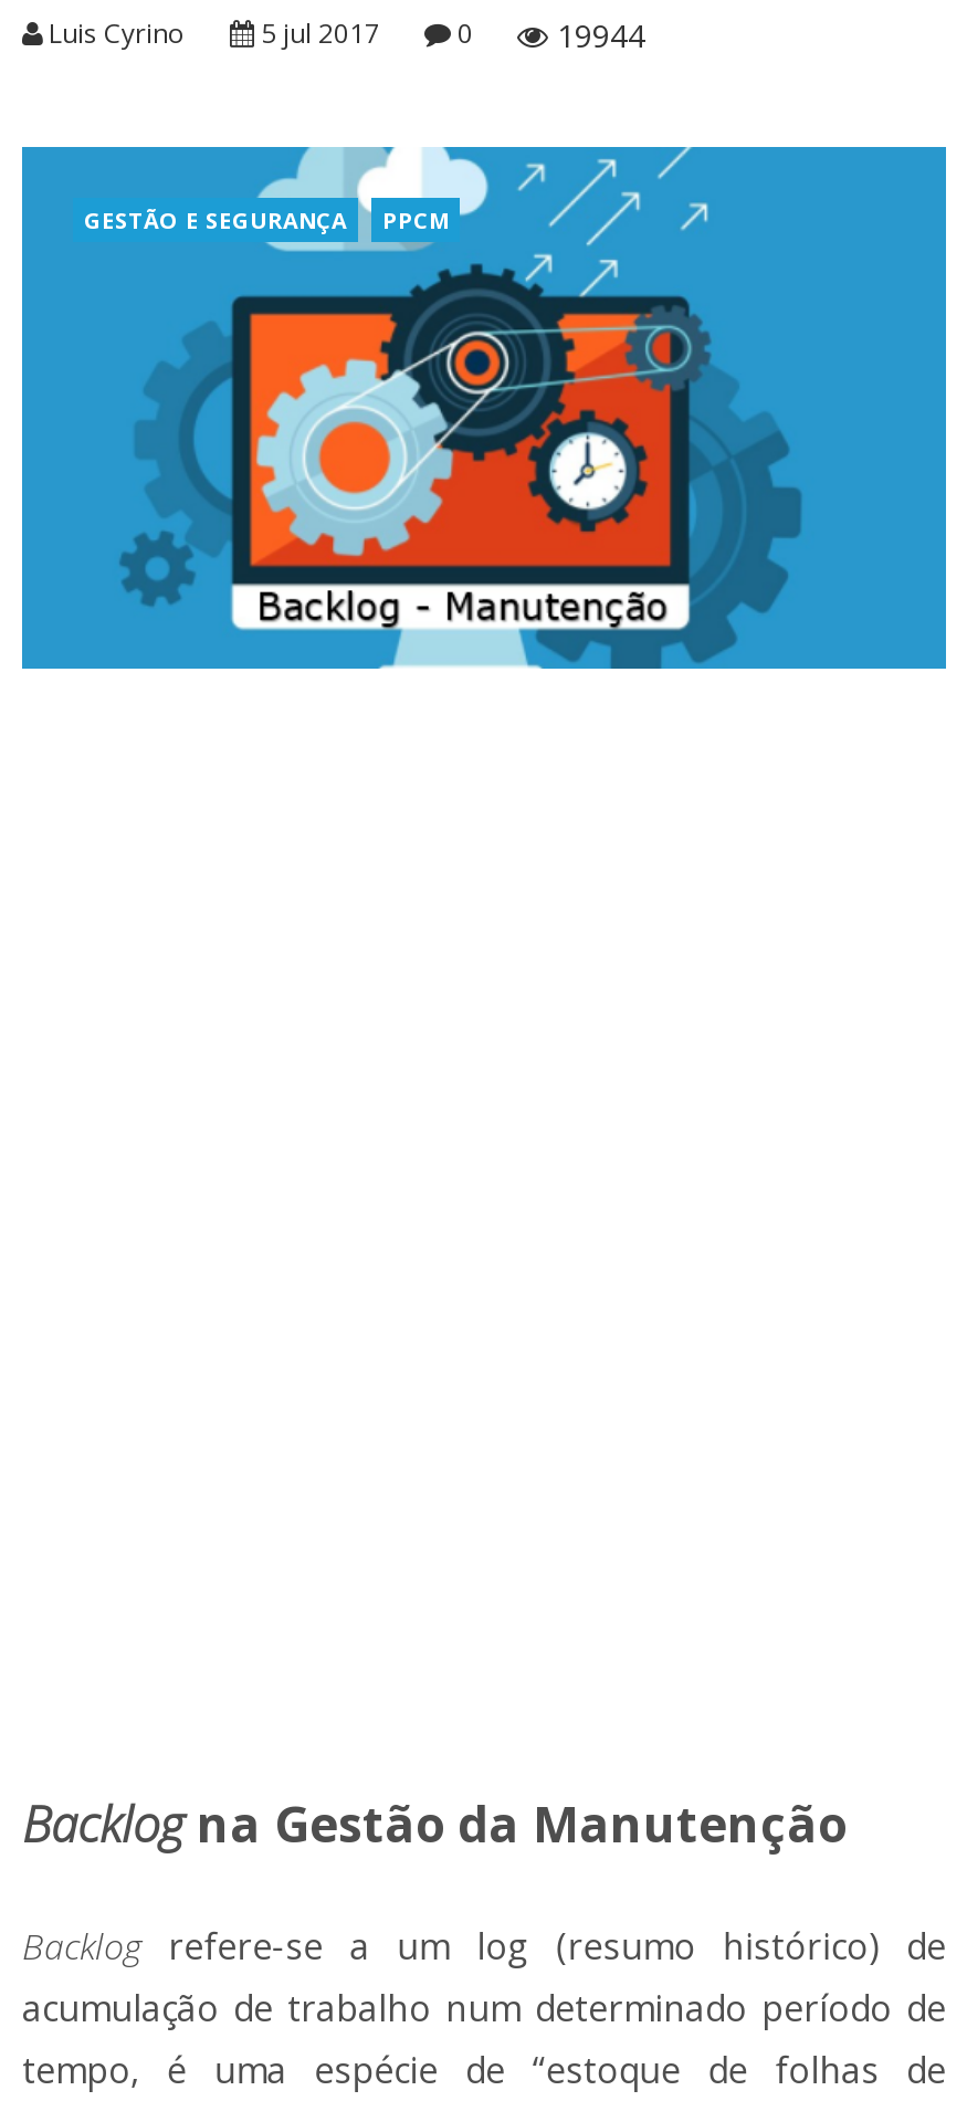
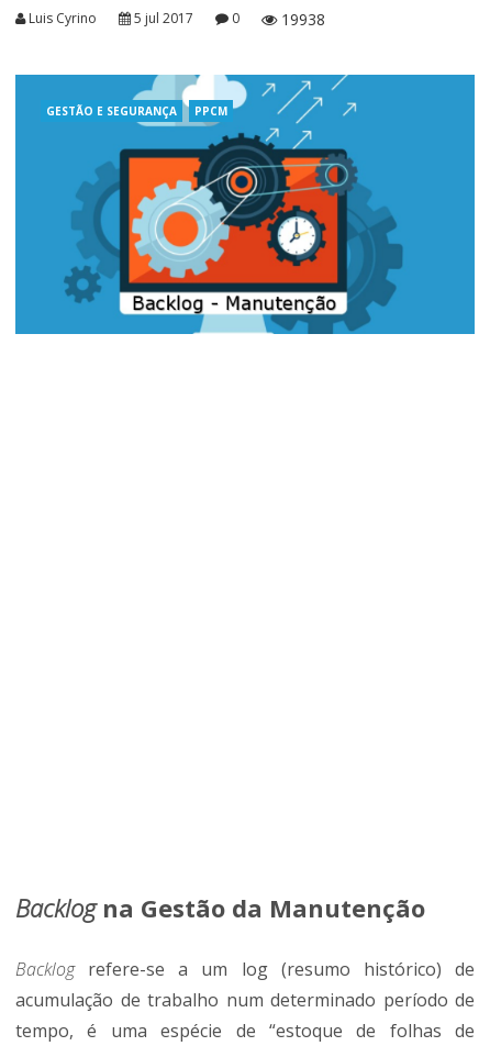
- Luis Cyrino 5 jul 2017 0 19944
+ Luis Cyrino 5 jul 2017 0 19938
